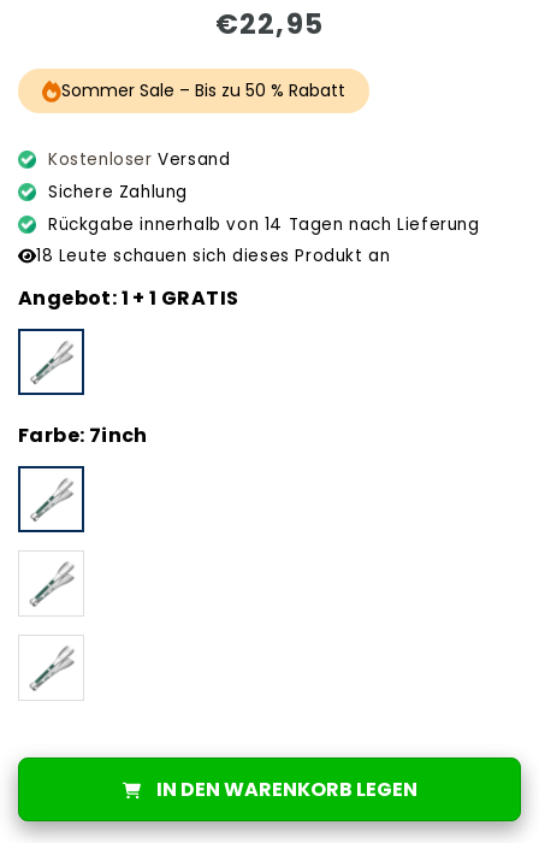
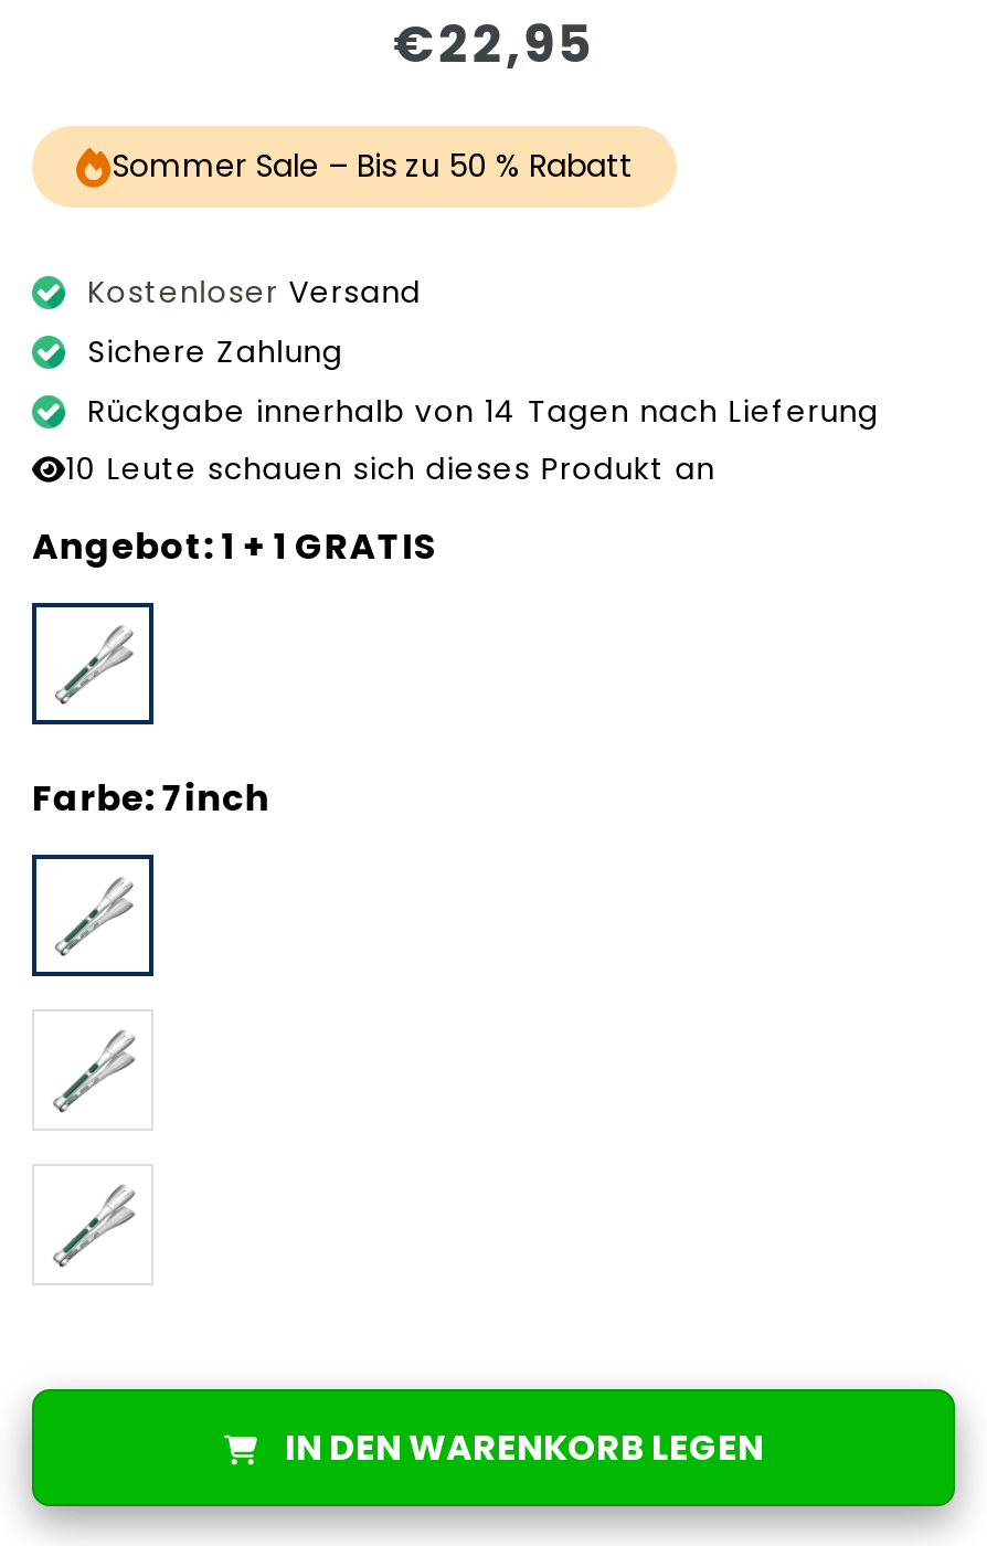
- 18 Leute schauen sich dieses Produkt an
+ 10 Leute schauen sich dieses Produkt an
